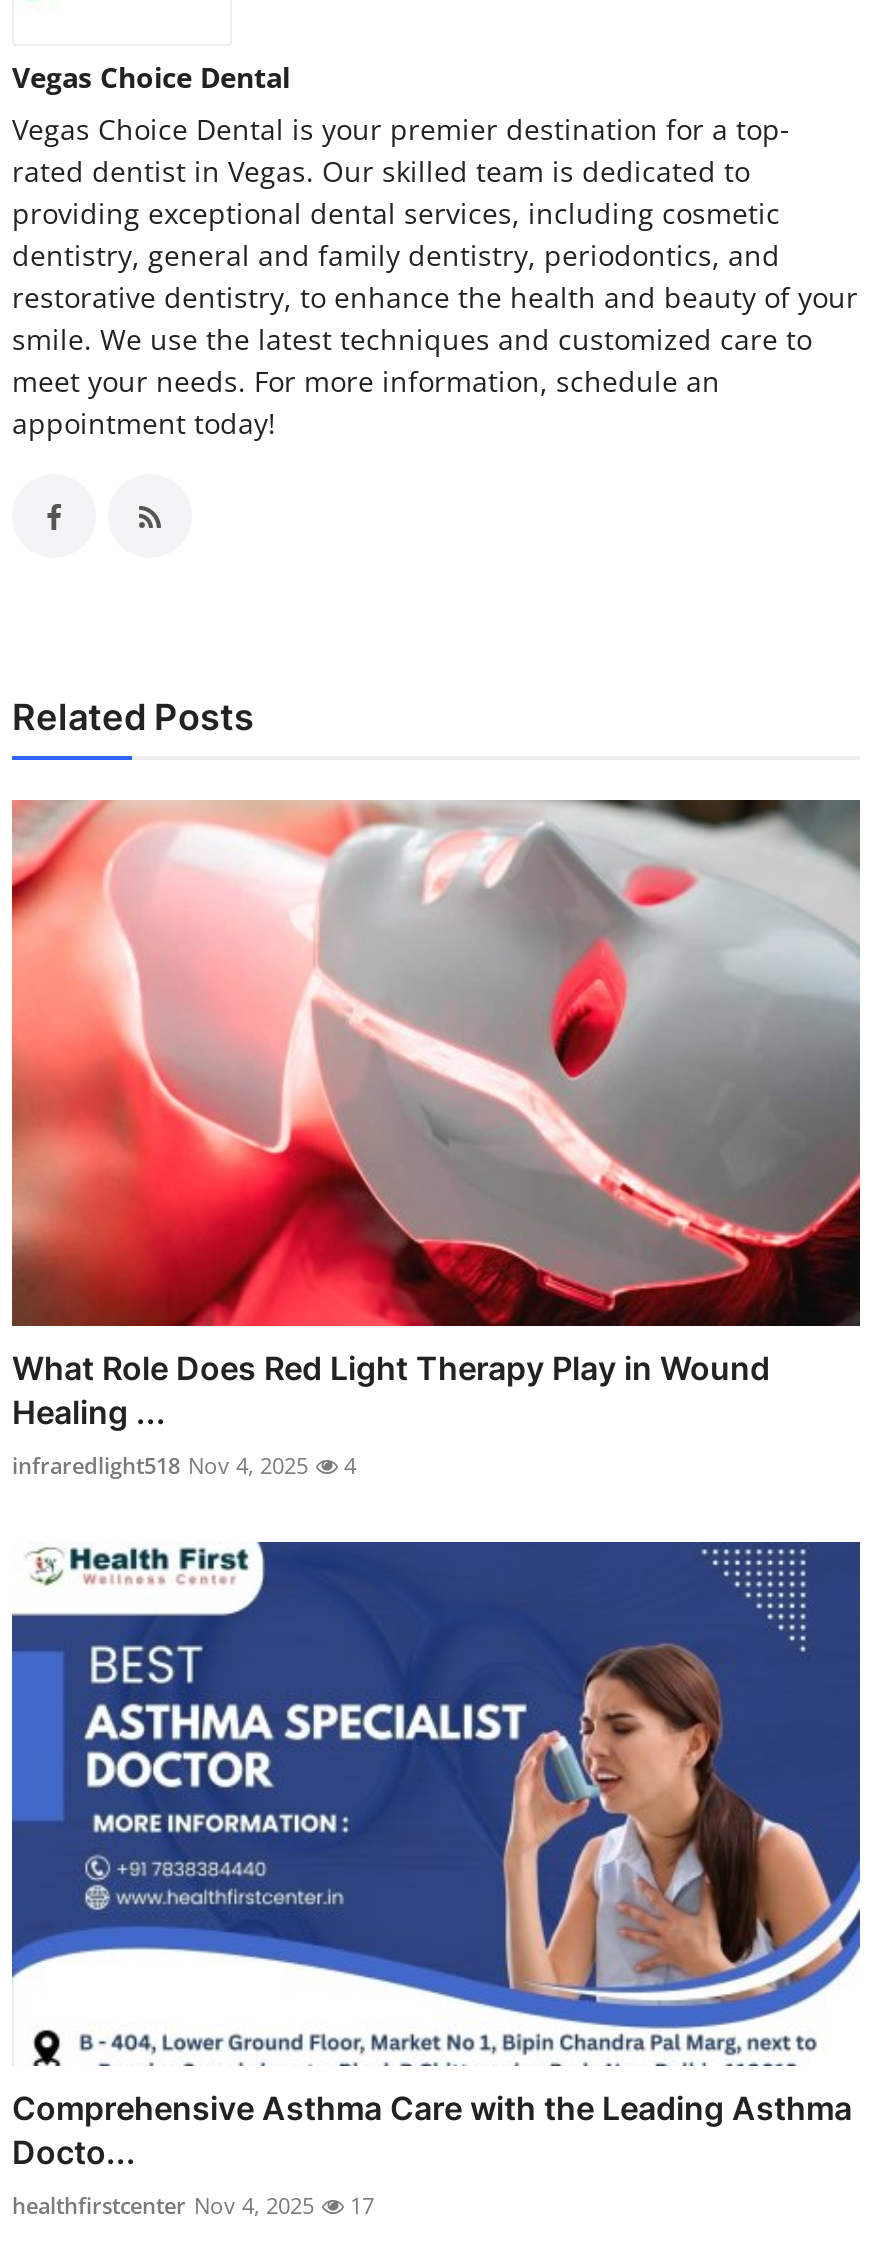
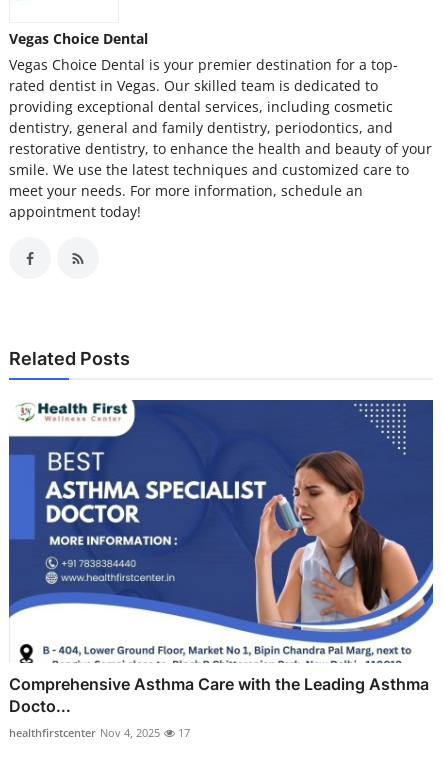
- [image]
- What Role Does Red Light Therapy Play in Wound
- Healing ...
- infraredlight518 Nov 4, 2025
- 4
